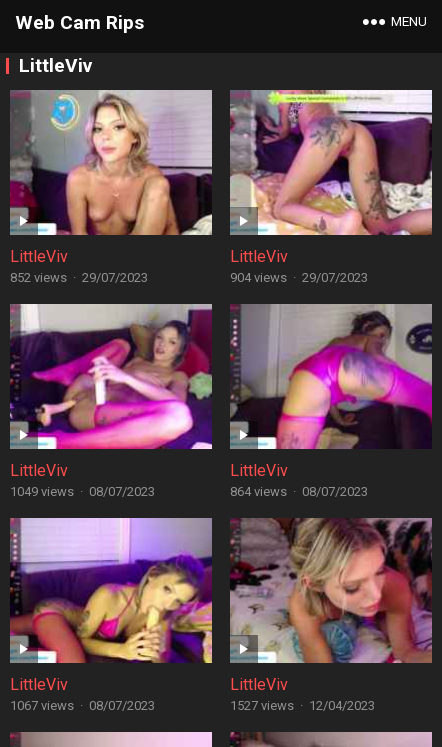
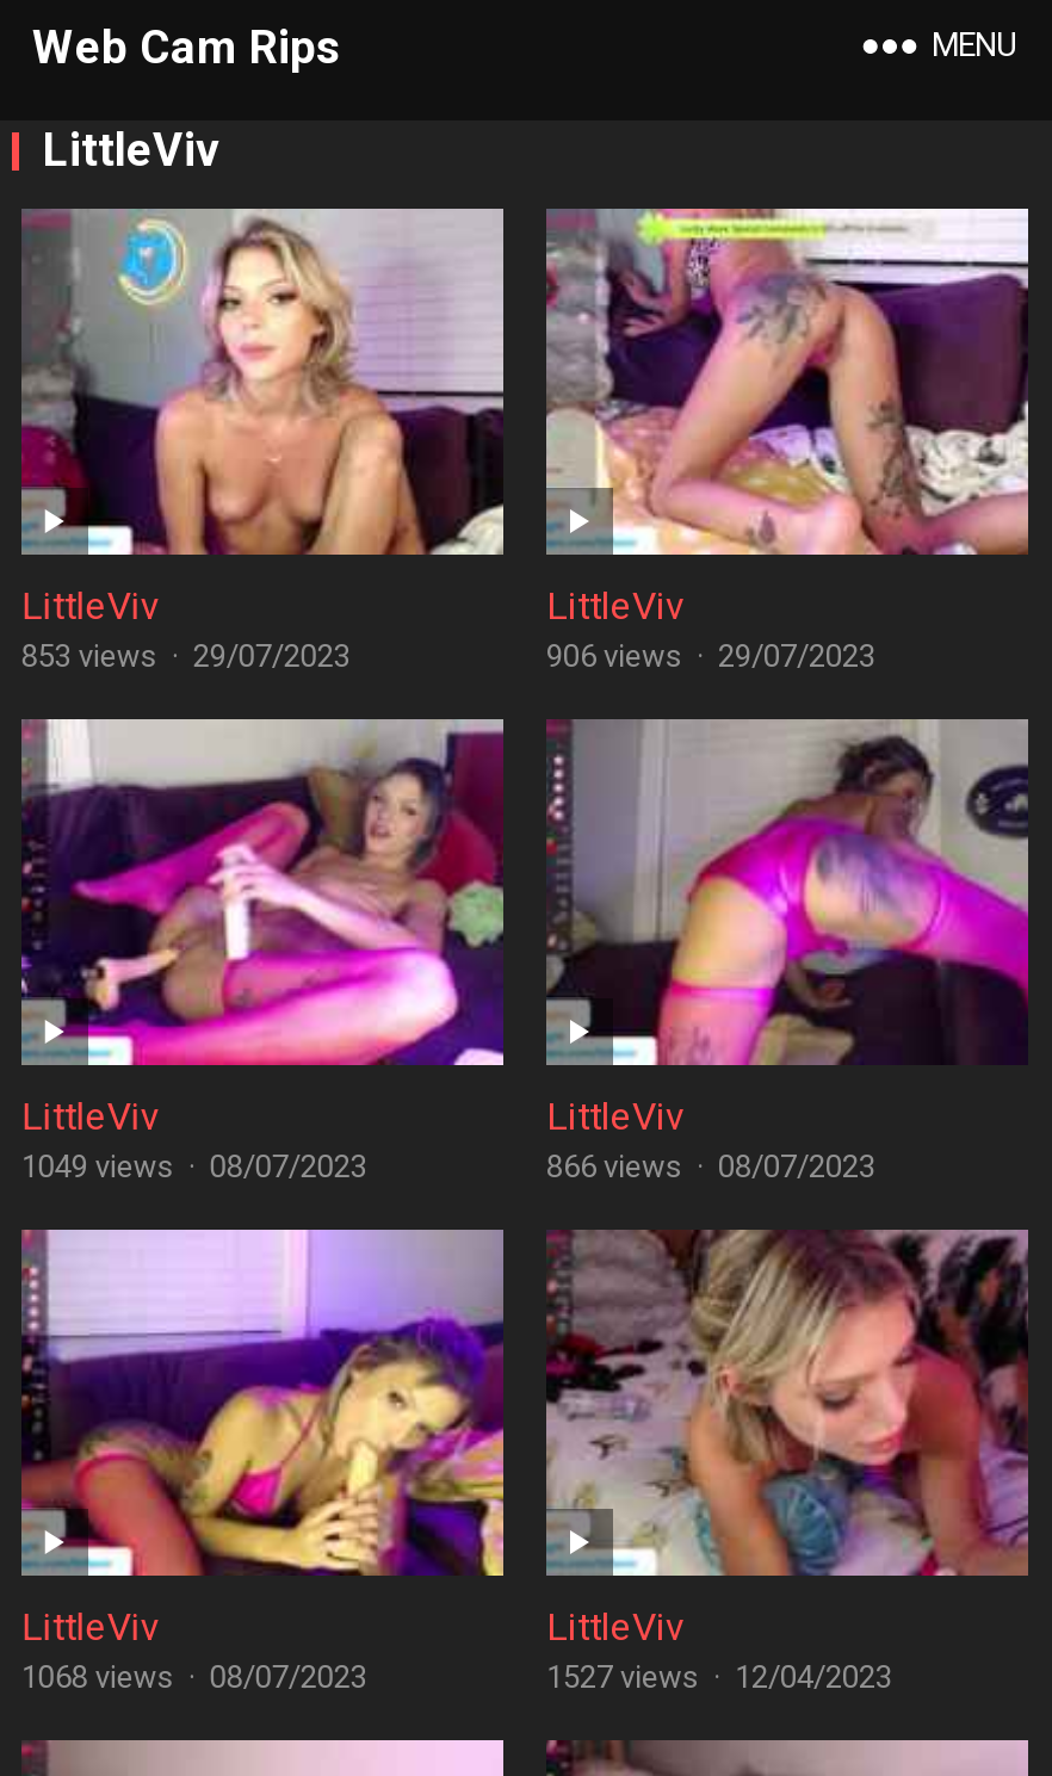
- 852 views · 29/07/2023
+ 853 views · 29/07/2023

- 904 views · 29/07/2023
+ 906 views · 29/07/2023

- 864 views · 08/07/2023
+ 866 views · 08/07/2023

- 1067 views · 08/07/2023
+ 1068 views · 08/07/2023
